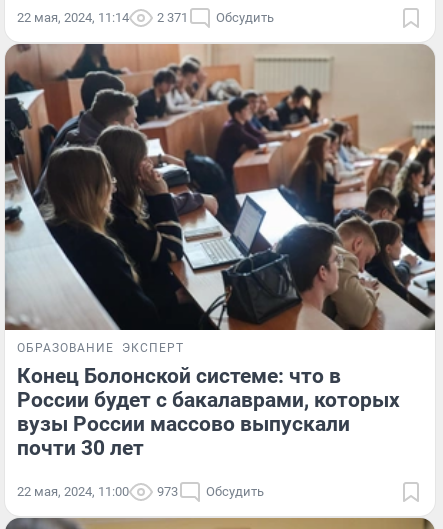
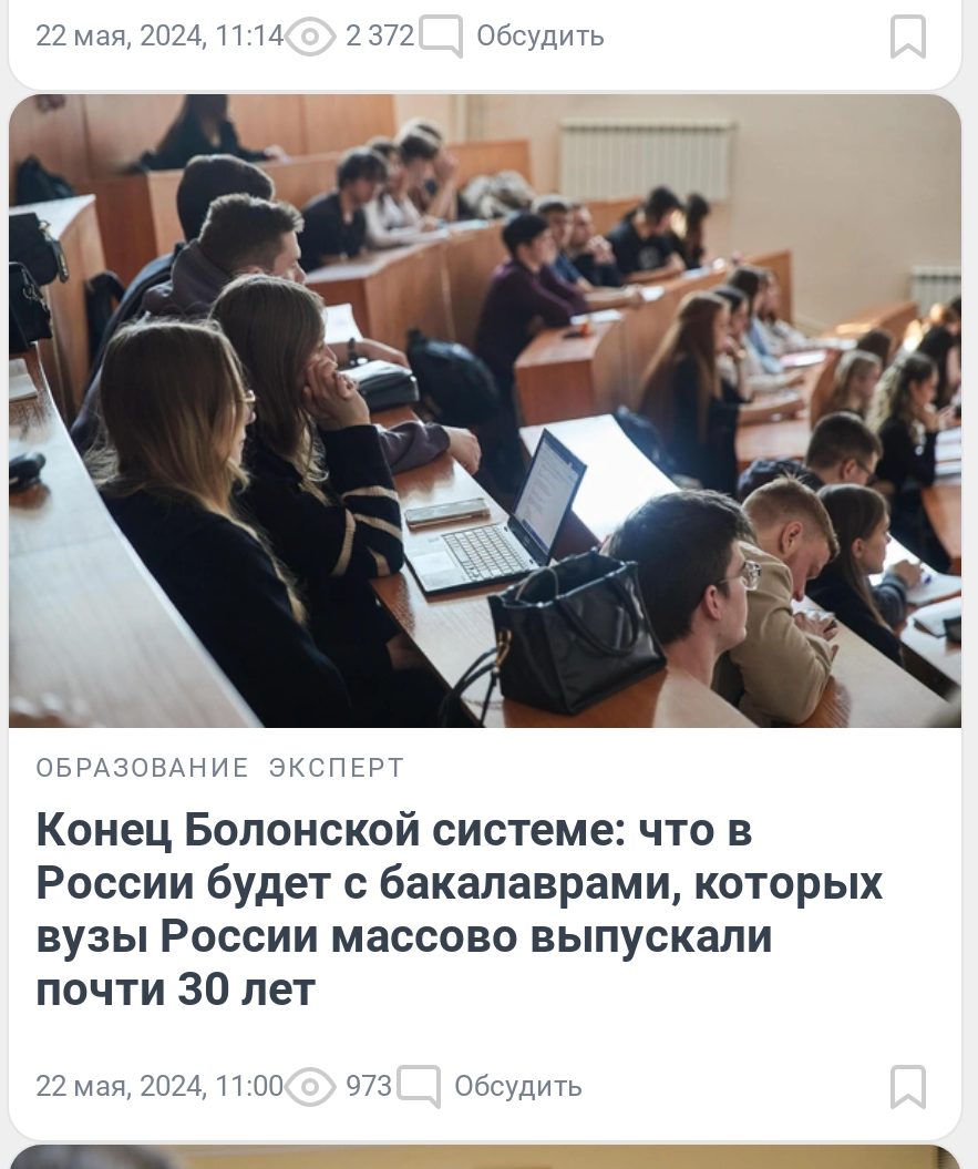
- 22 мая, 2024, 11:14 2 371 Обсудить
+ 22 мая, 2024, 11:14 2 372 Обсудить
